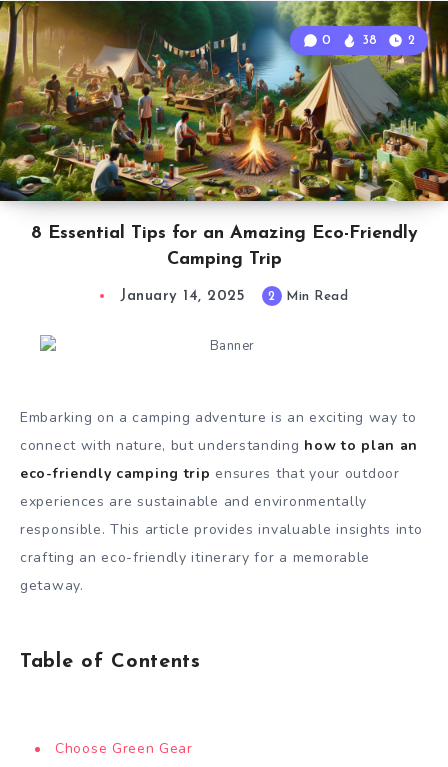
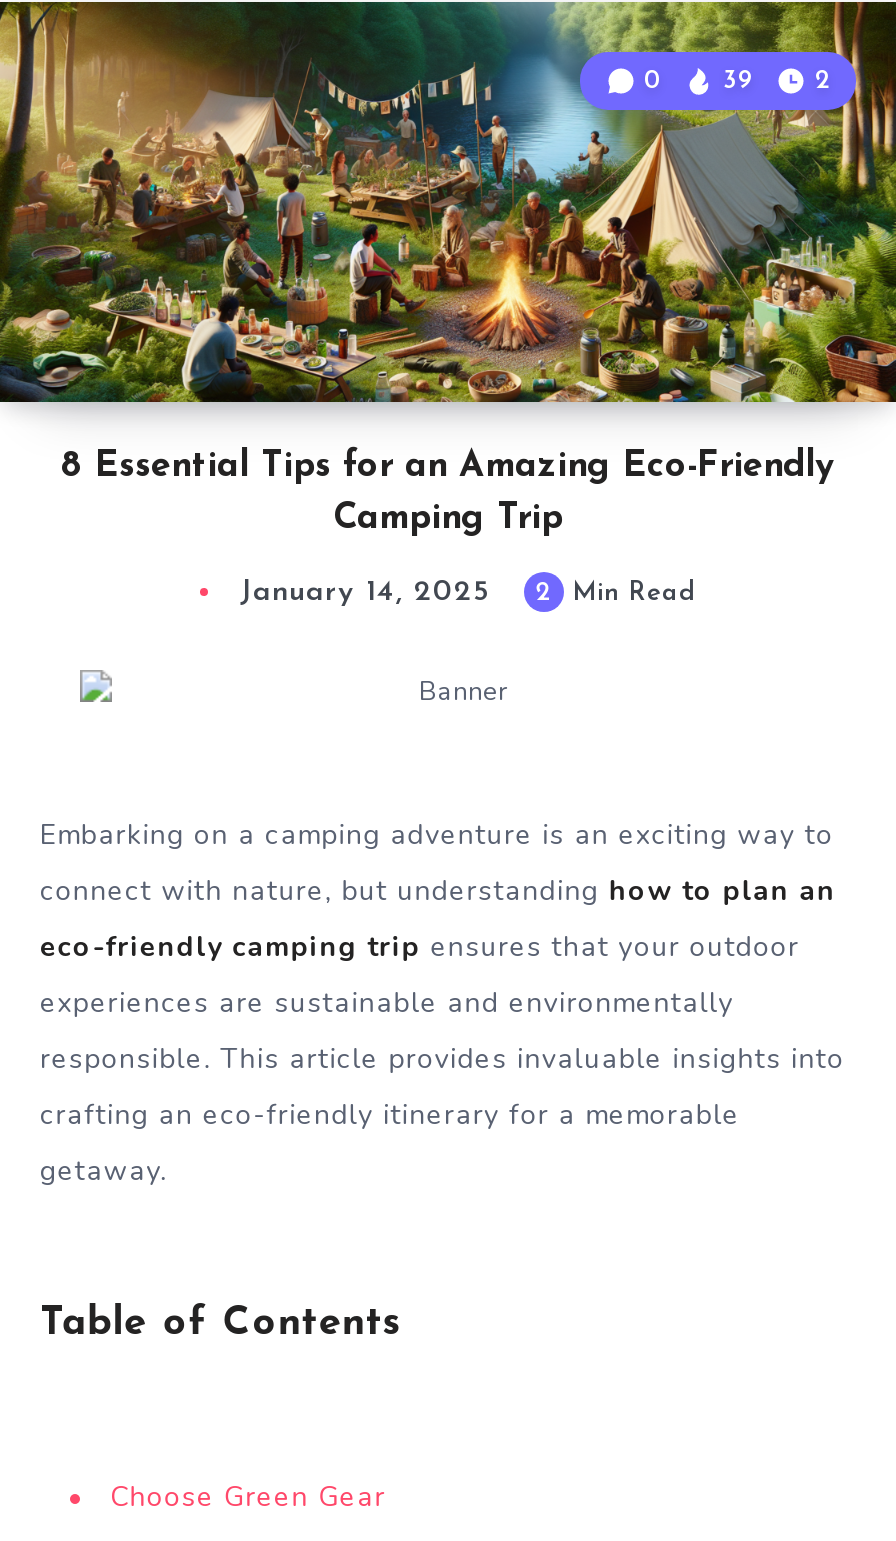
- 0 38 2
+ 0 39 2
